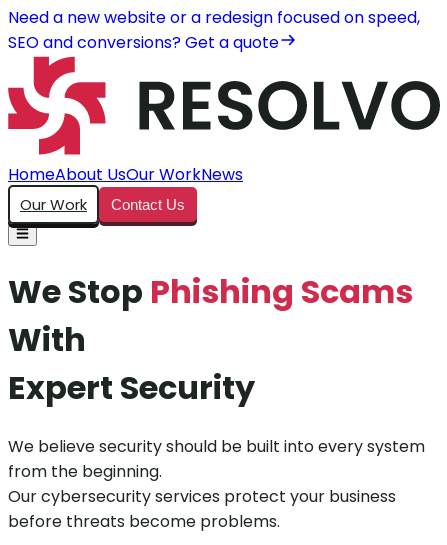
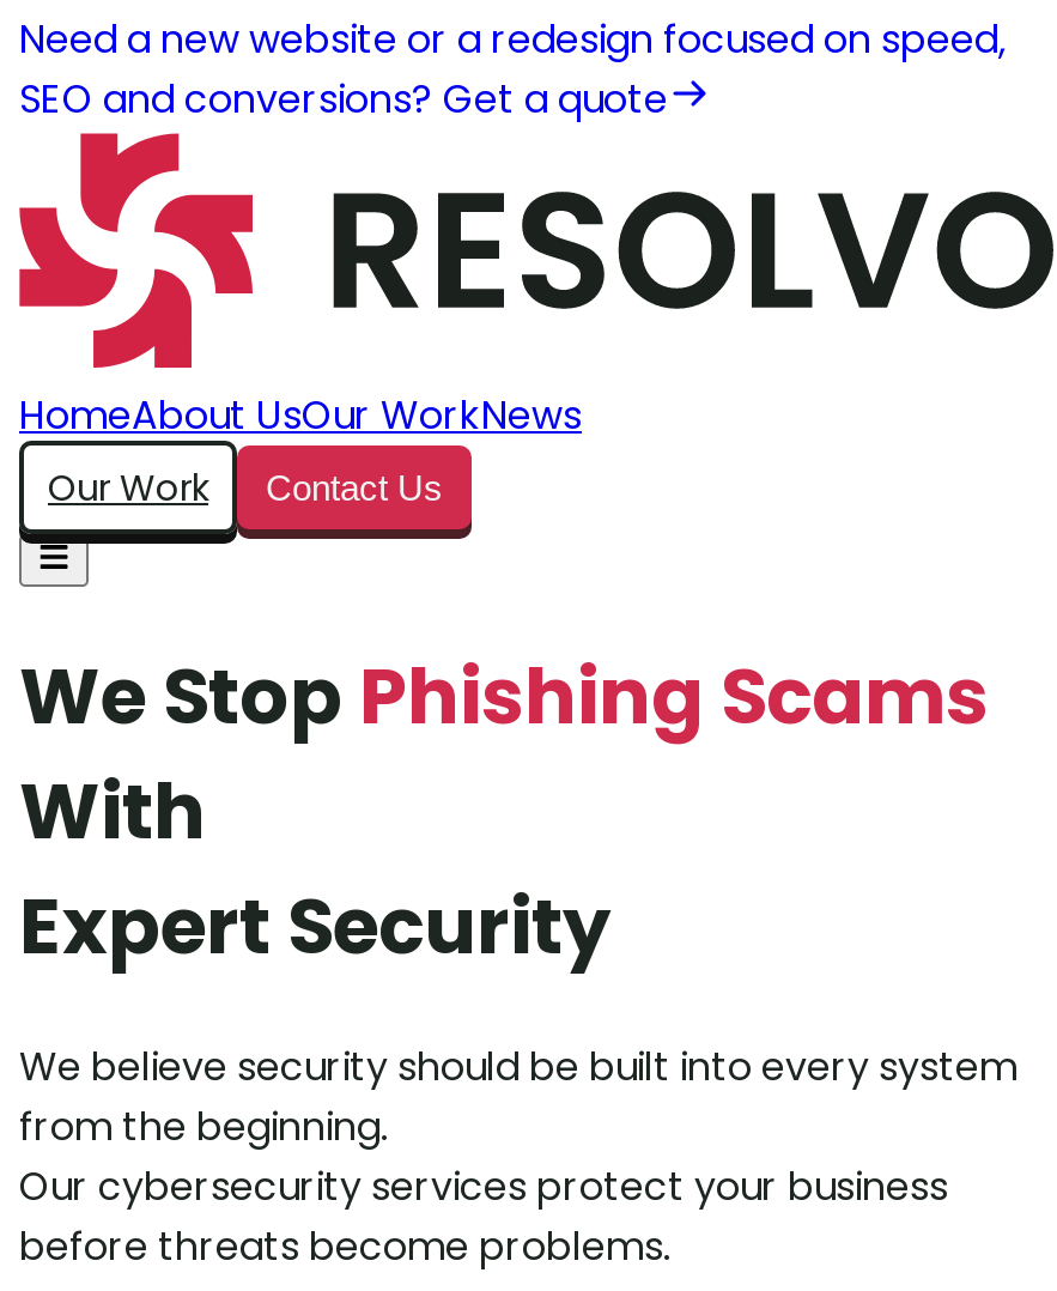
- We Stop Phishing Scams
+ We Stop
